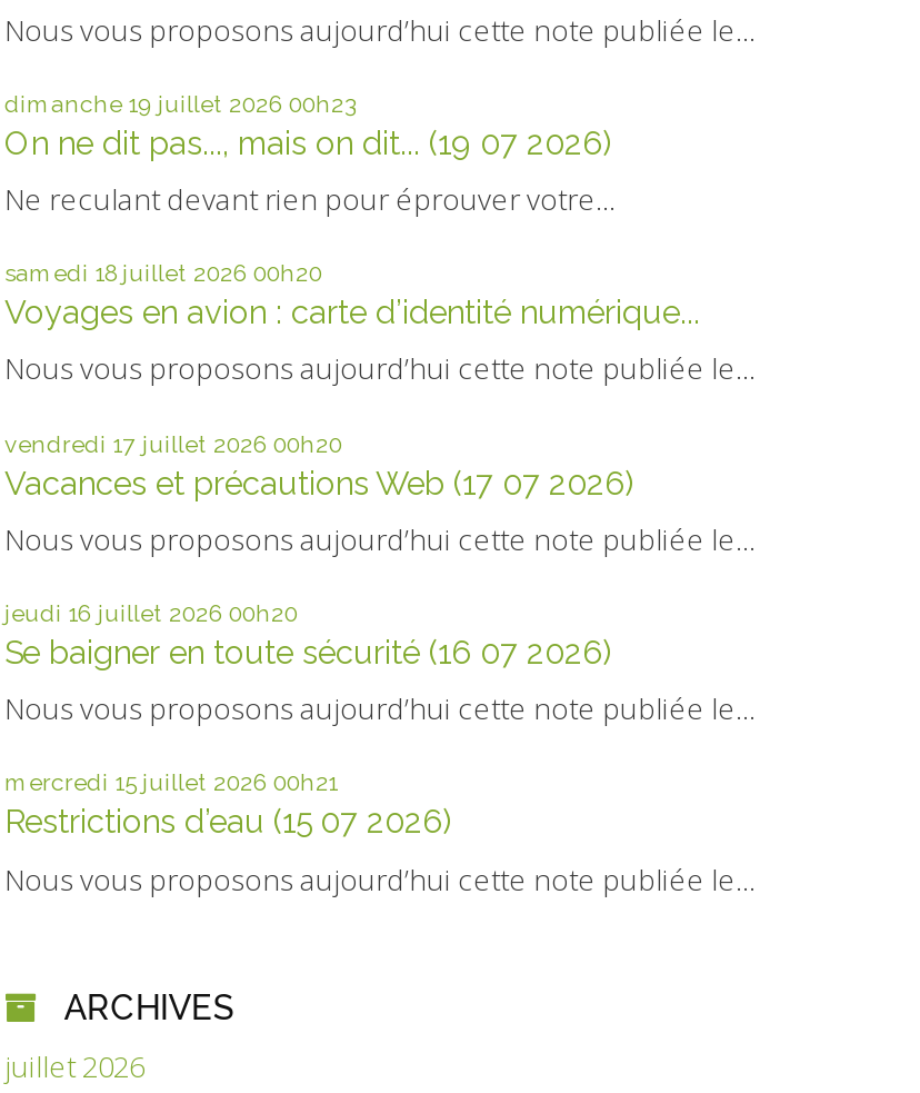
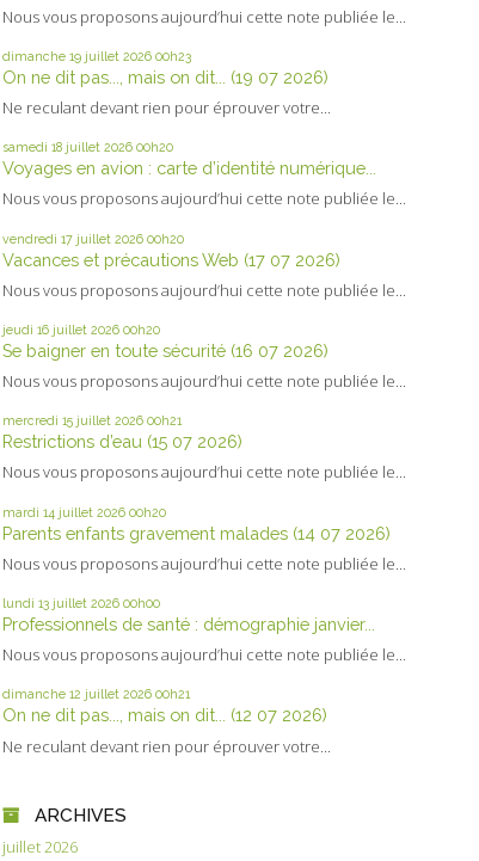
+ mardi 14 juillet 2026 00h20
+ Parents enfants gravement malades (14 07 2026)
+ Nous vous proposons aujourd’hui cette note publiée le...
+ lundi 13 juillet 2026 00h00
+ Professionnels de santé : démographie janvier...
+ Nous vous proposons aujourd’hui cette note publiée le...
+ dimanche 12 juillet 2026 00h21
+ On ne dit pas..., mais on dit... (12 07 2026)
+ Ne reculant devant rien pour éprouver votre...
